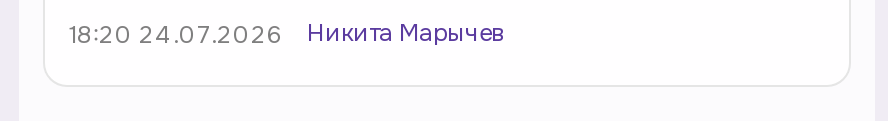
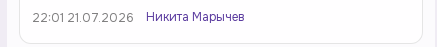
- 18:20 24.07.2026 Никита Марычев
+ 22:01 21.07.2026 Никита Марычев
